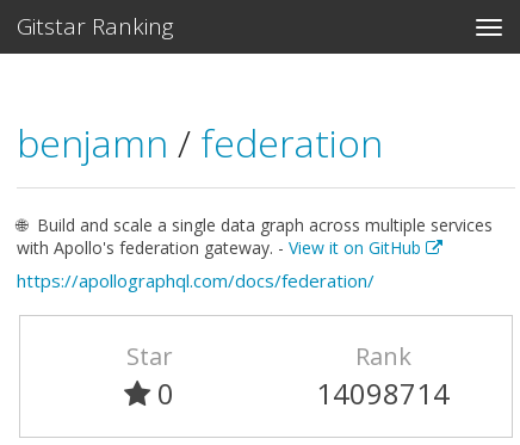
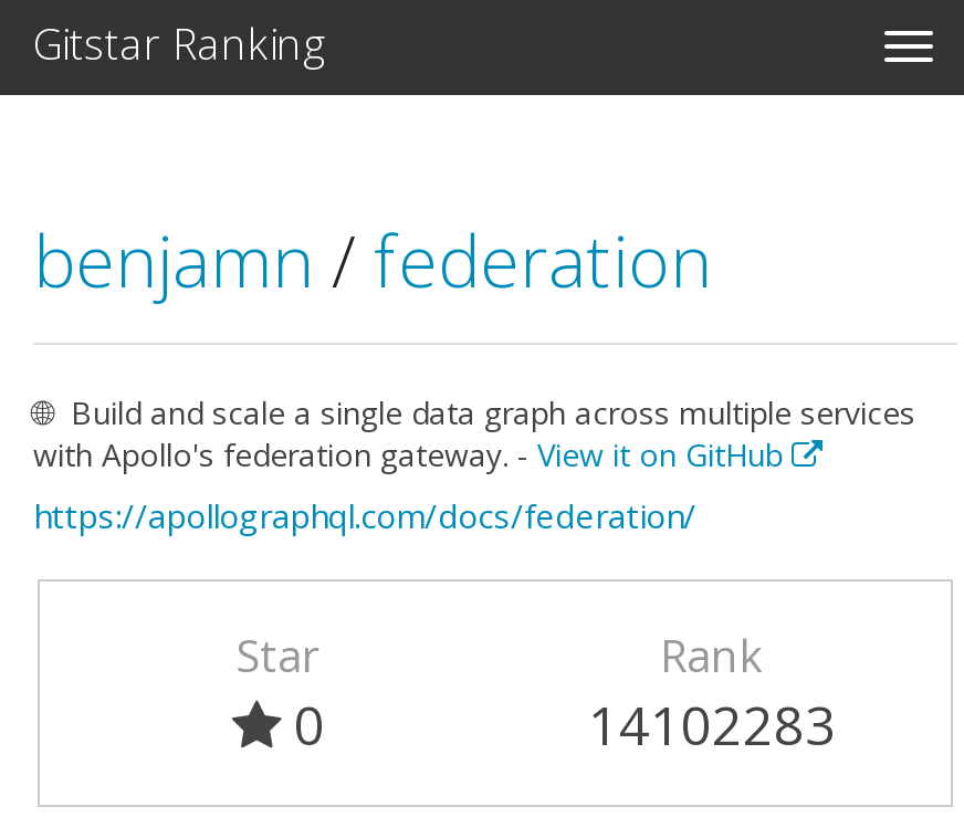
- 14098714
+ 14102283
